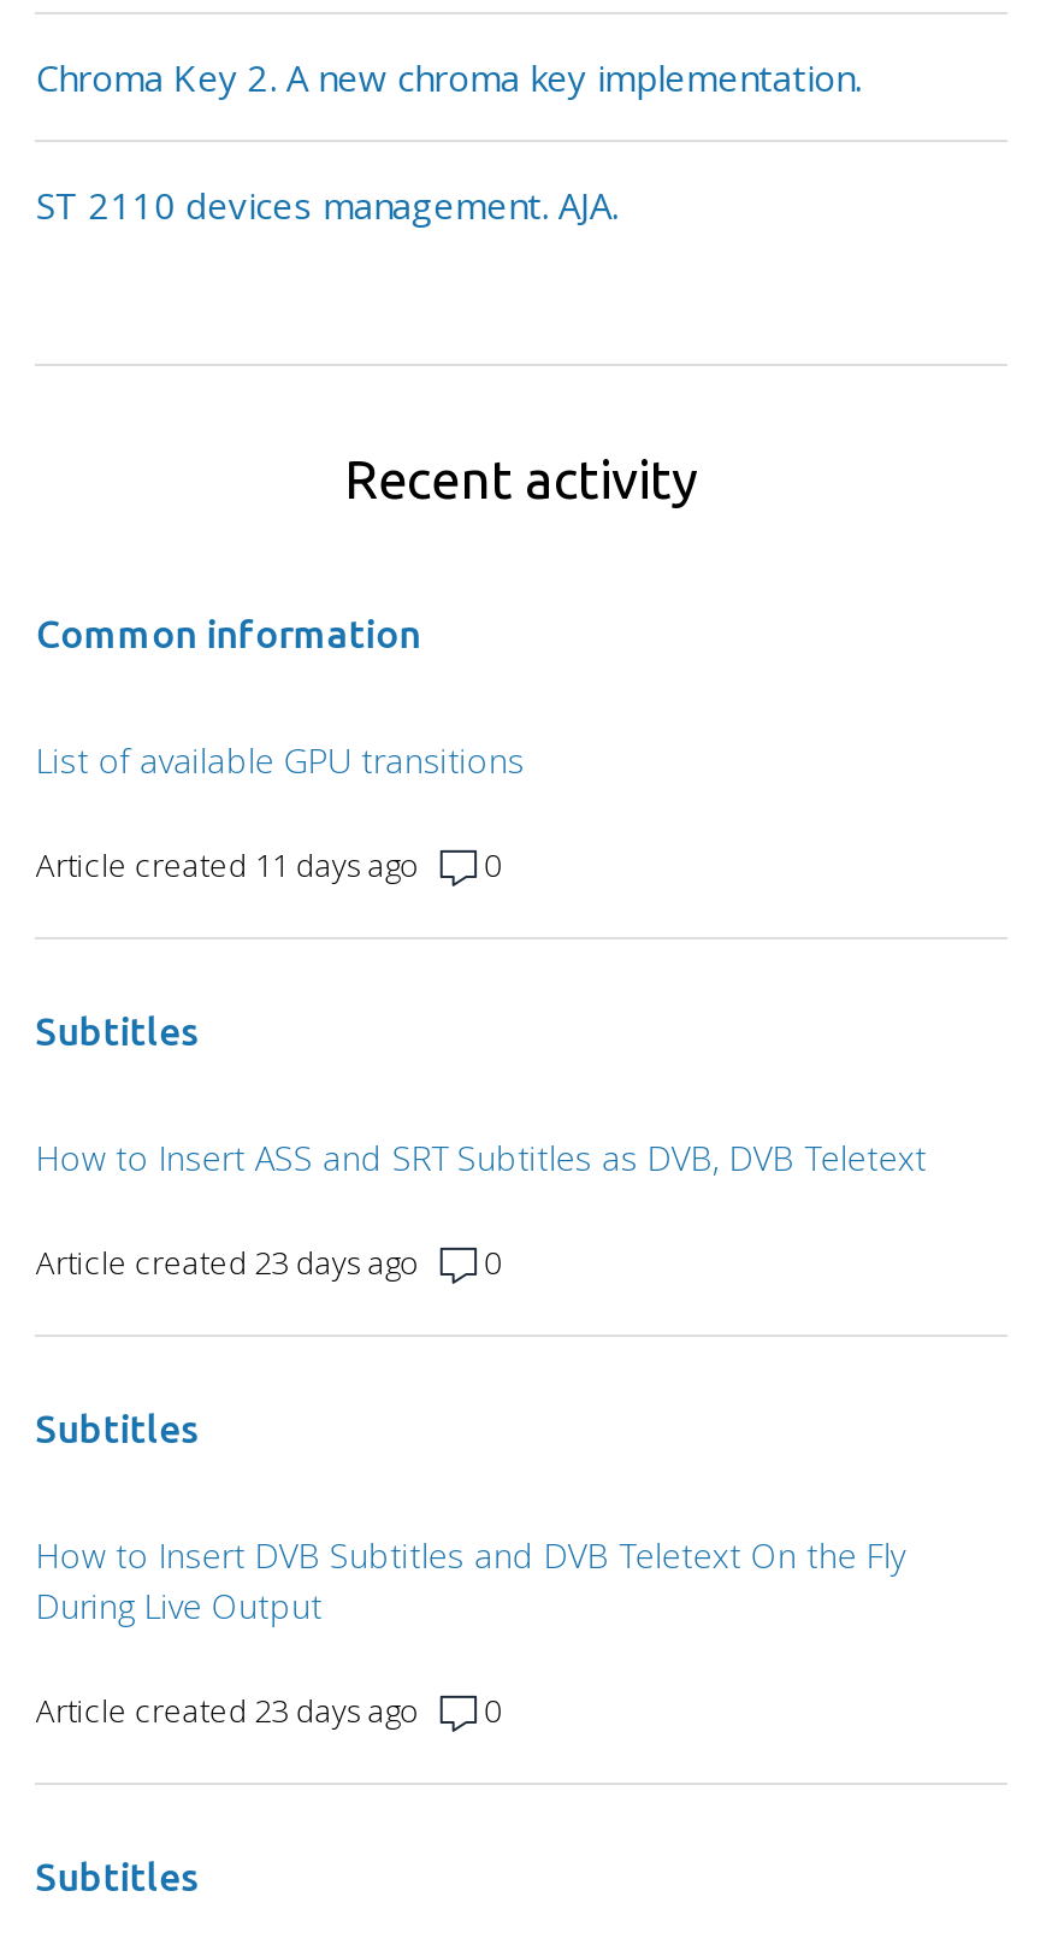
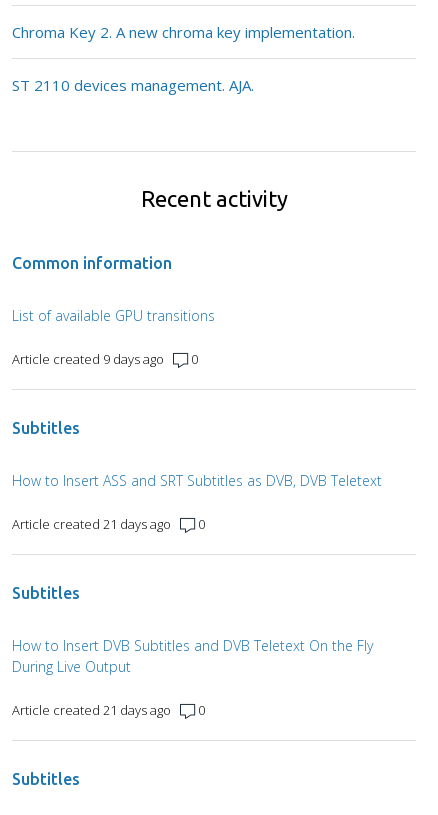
- Article created 11 days ago
+ Article created 9 days ago

- Article created 23 days ago
+ Article created 21 days ago

- Article created 23 days ago
+ Article created 21 days ago
